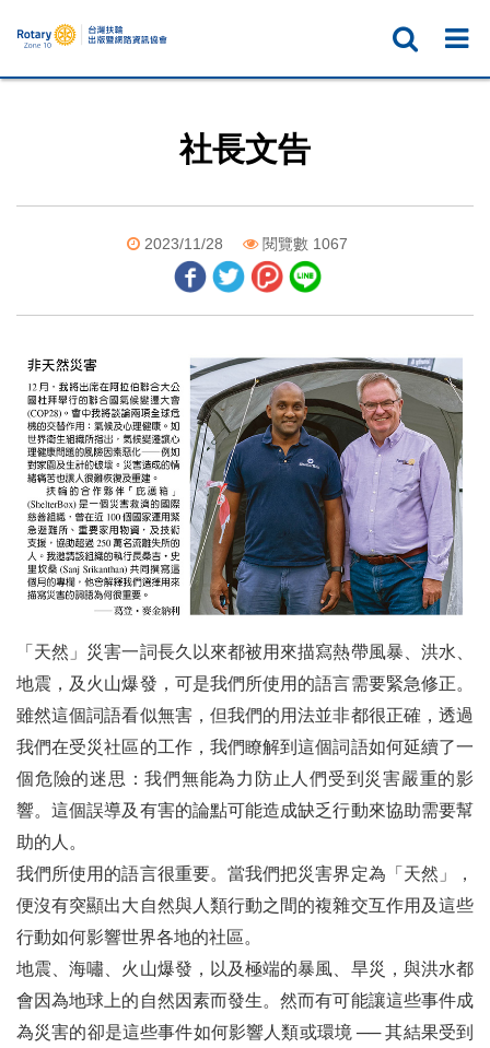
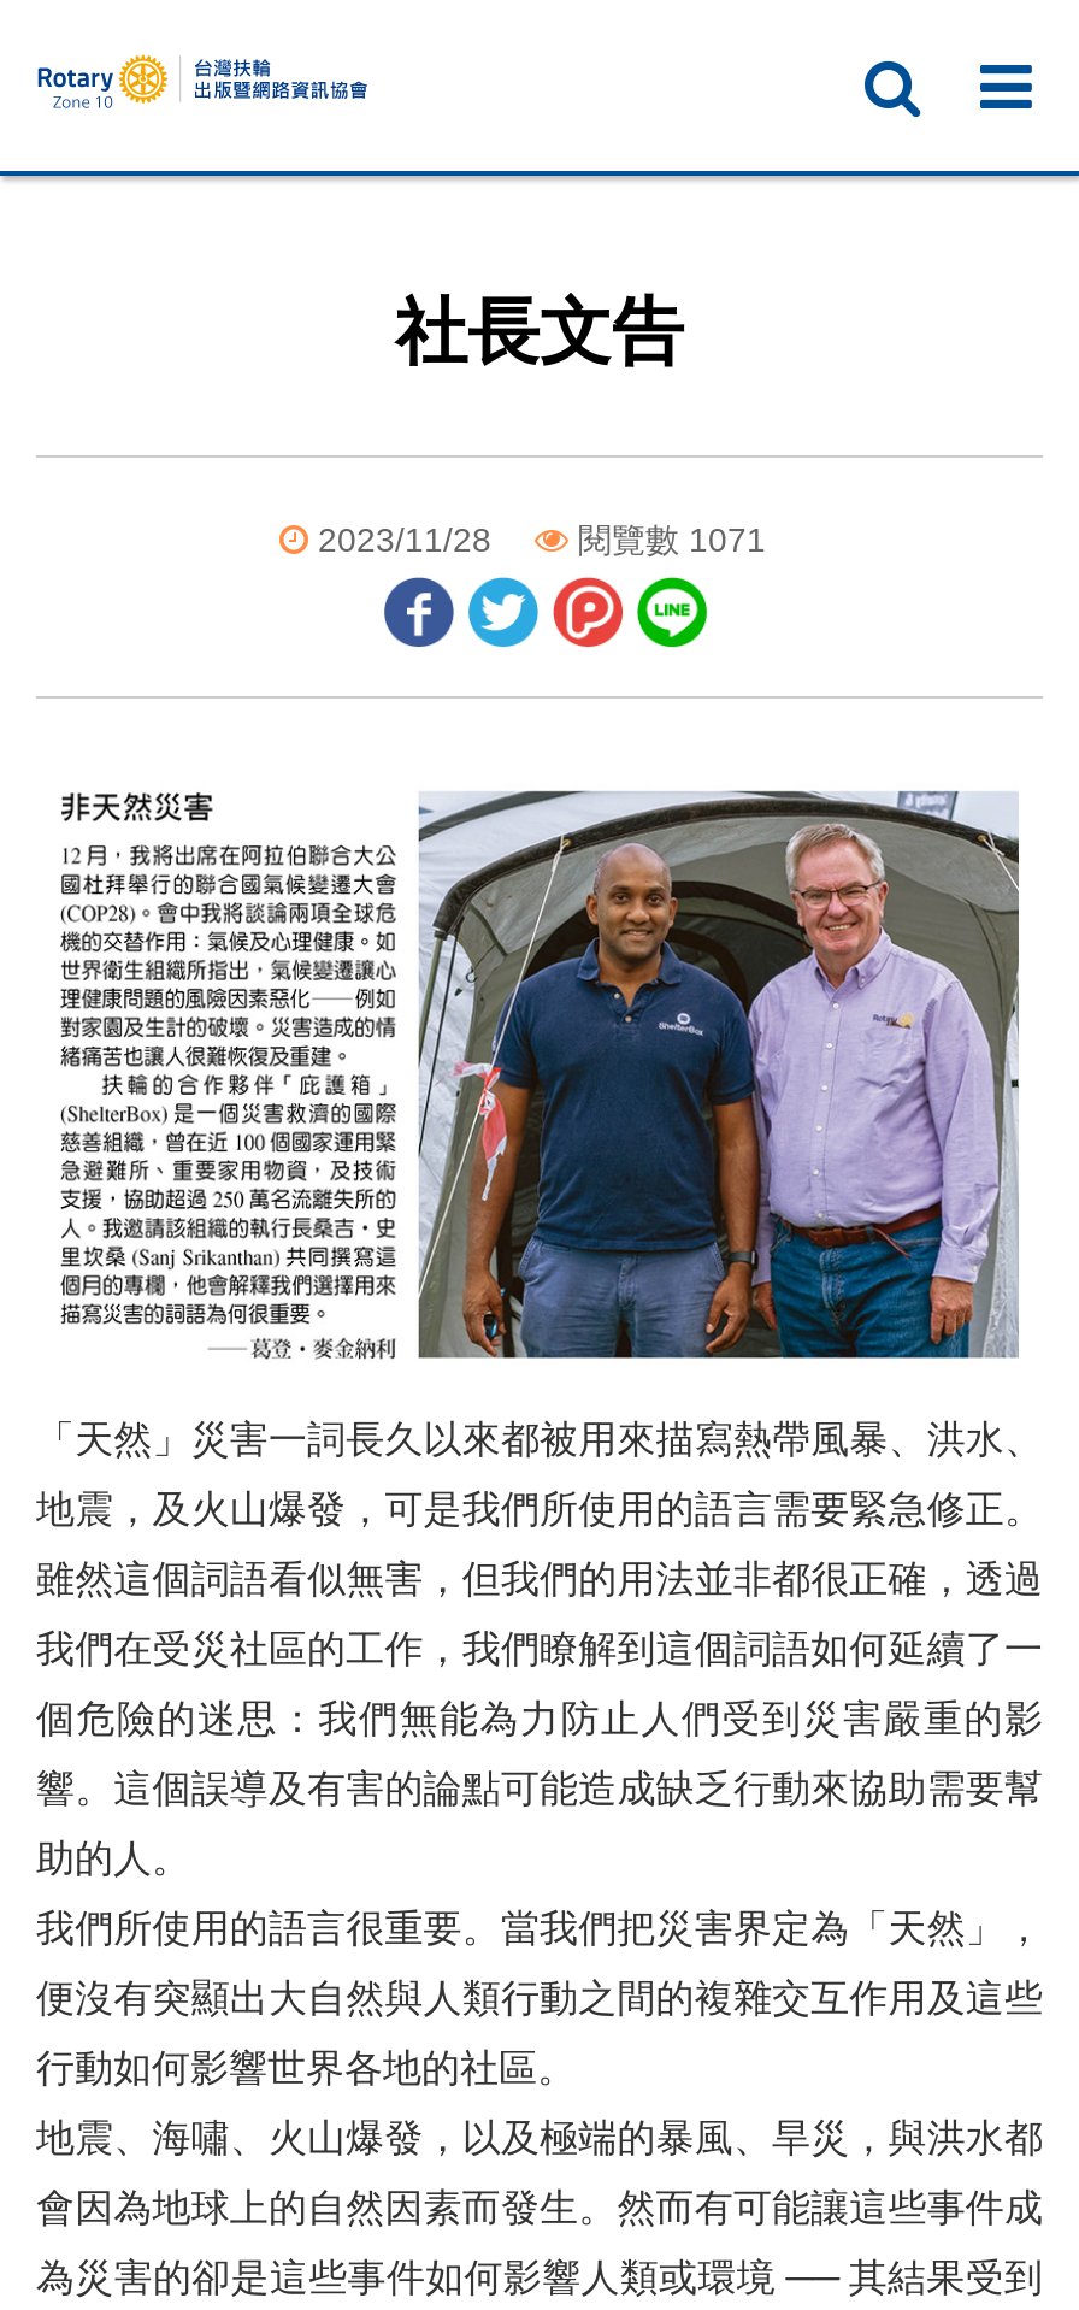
- 2023/11/28 閱覽數 1067
+ 2023/11/28 閱覽數 1071
